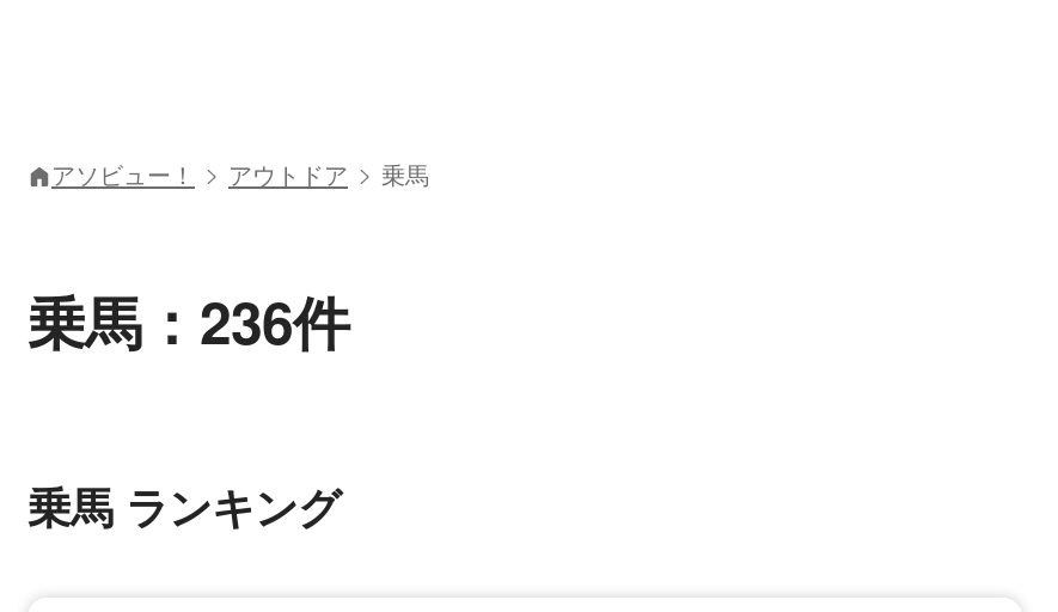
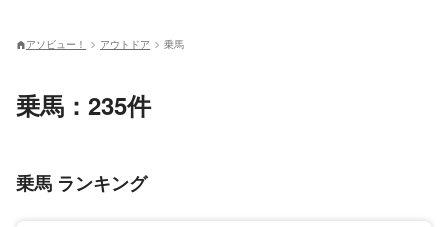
- 乗馬：236件
+ 乗馬：235件
